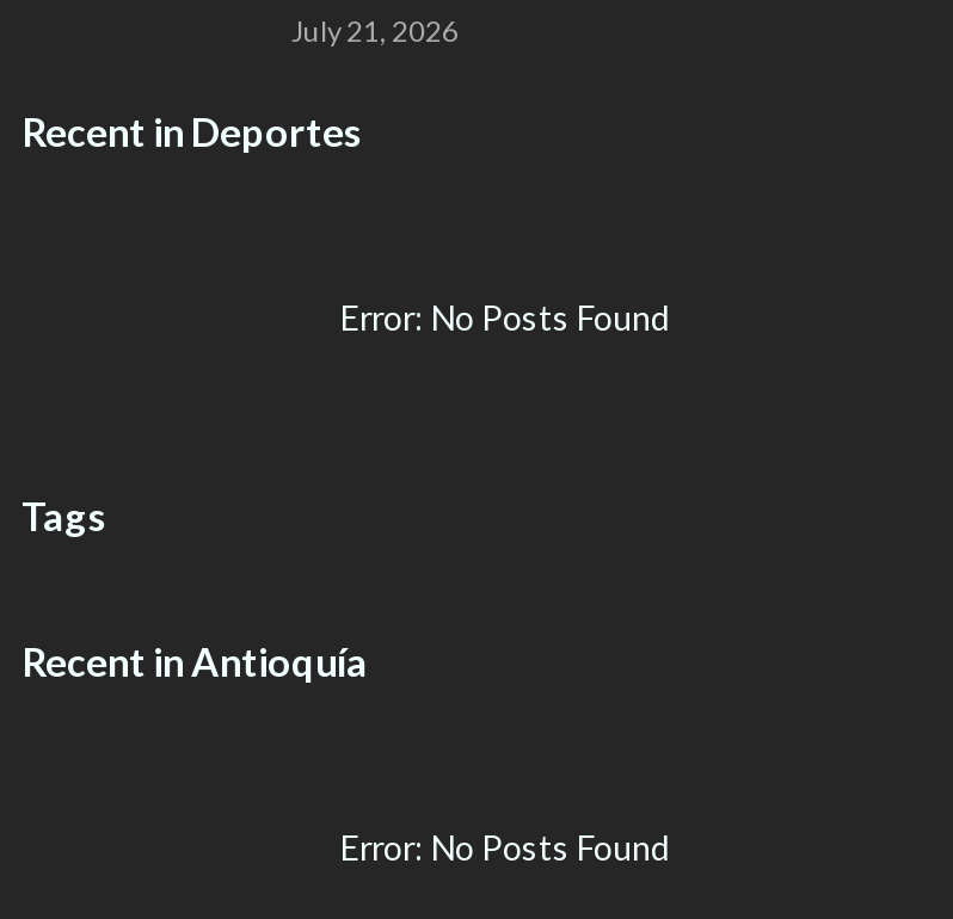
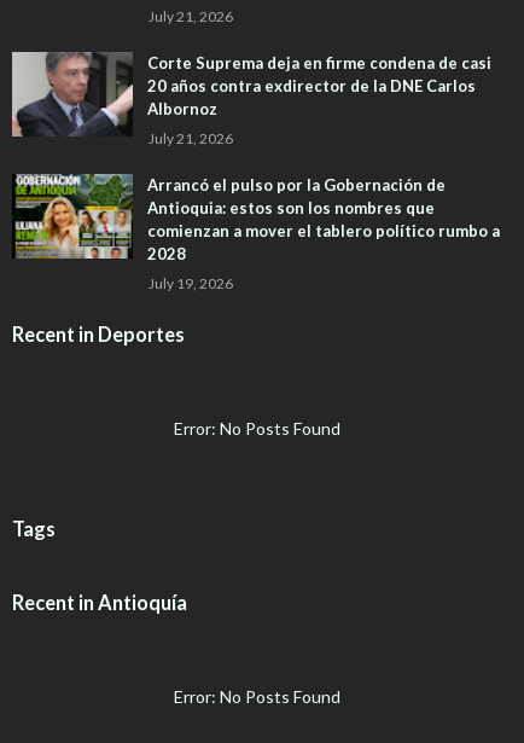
+ [image]
+ Corte Suprema deja en firme condena de casi
+ 20 años contra exdirector de la DNE Carlos
+ Albornoz
+ July 21, 2026
+ Arrancó el pulso por la Gobernación de
+ Antioquia: estos son los nombres que
+ comienzan a mover el tablero político rumbo a
+ 2028
+ July 19, 2026

+ [image]
